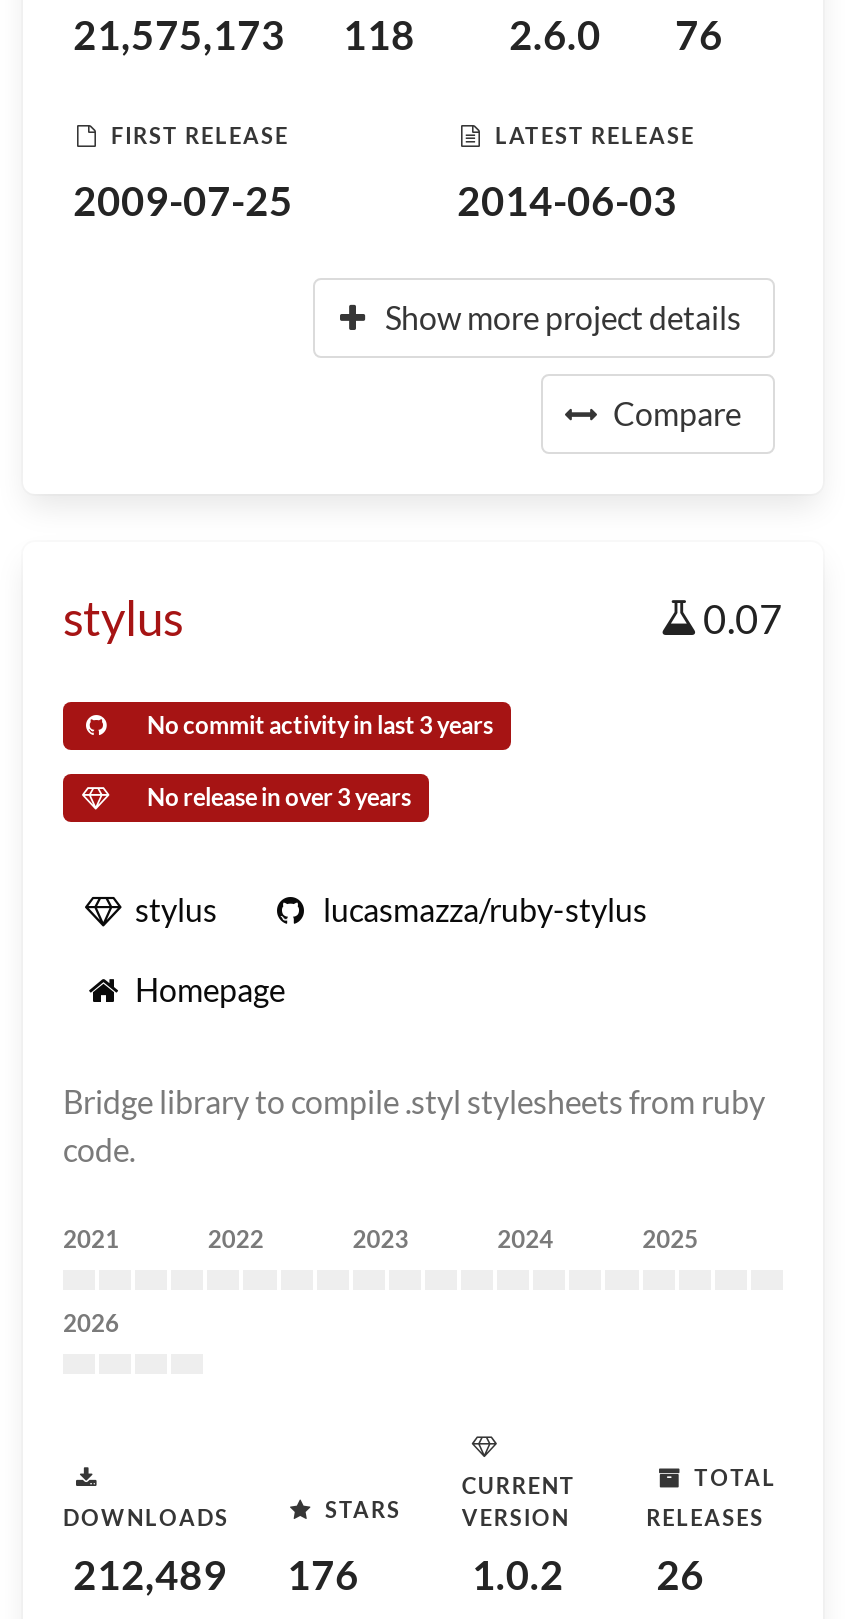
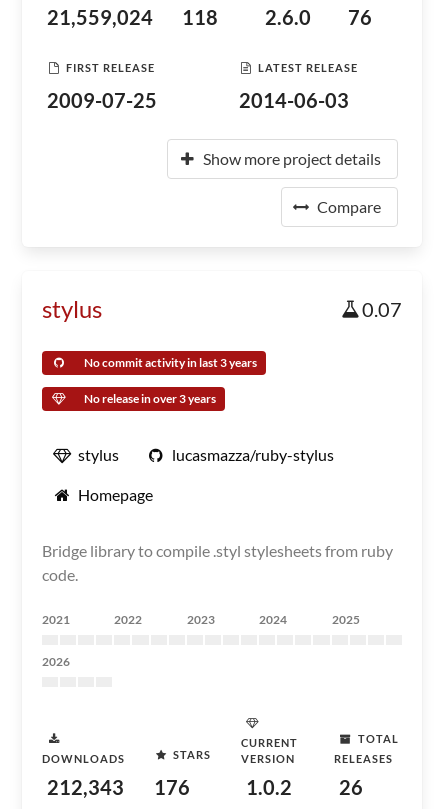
- 21,575,173 118 2.6.0 76
+ 21,559,024 118 2.6.0 76

- 212,489 176
+ 212,343 176
